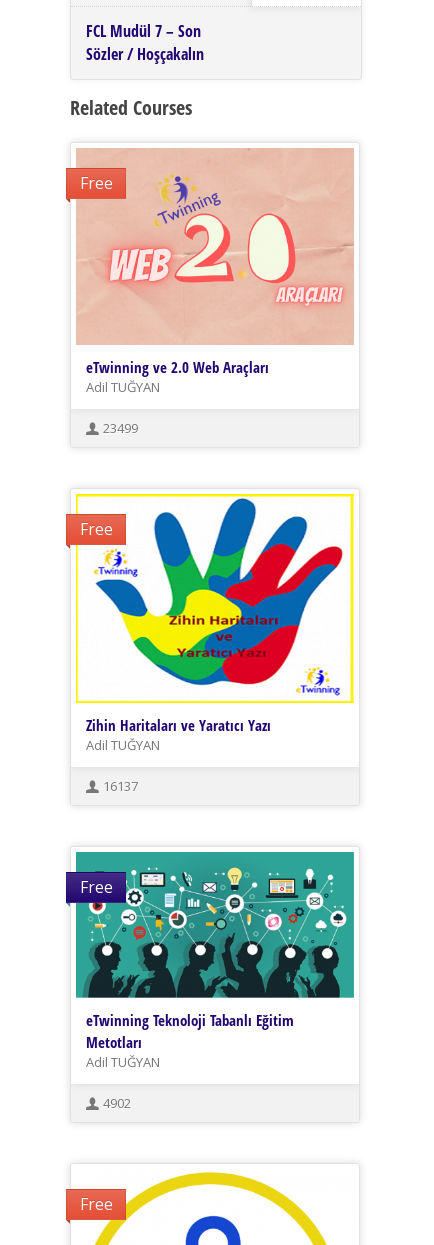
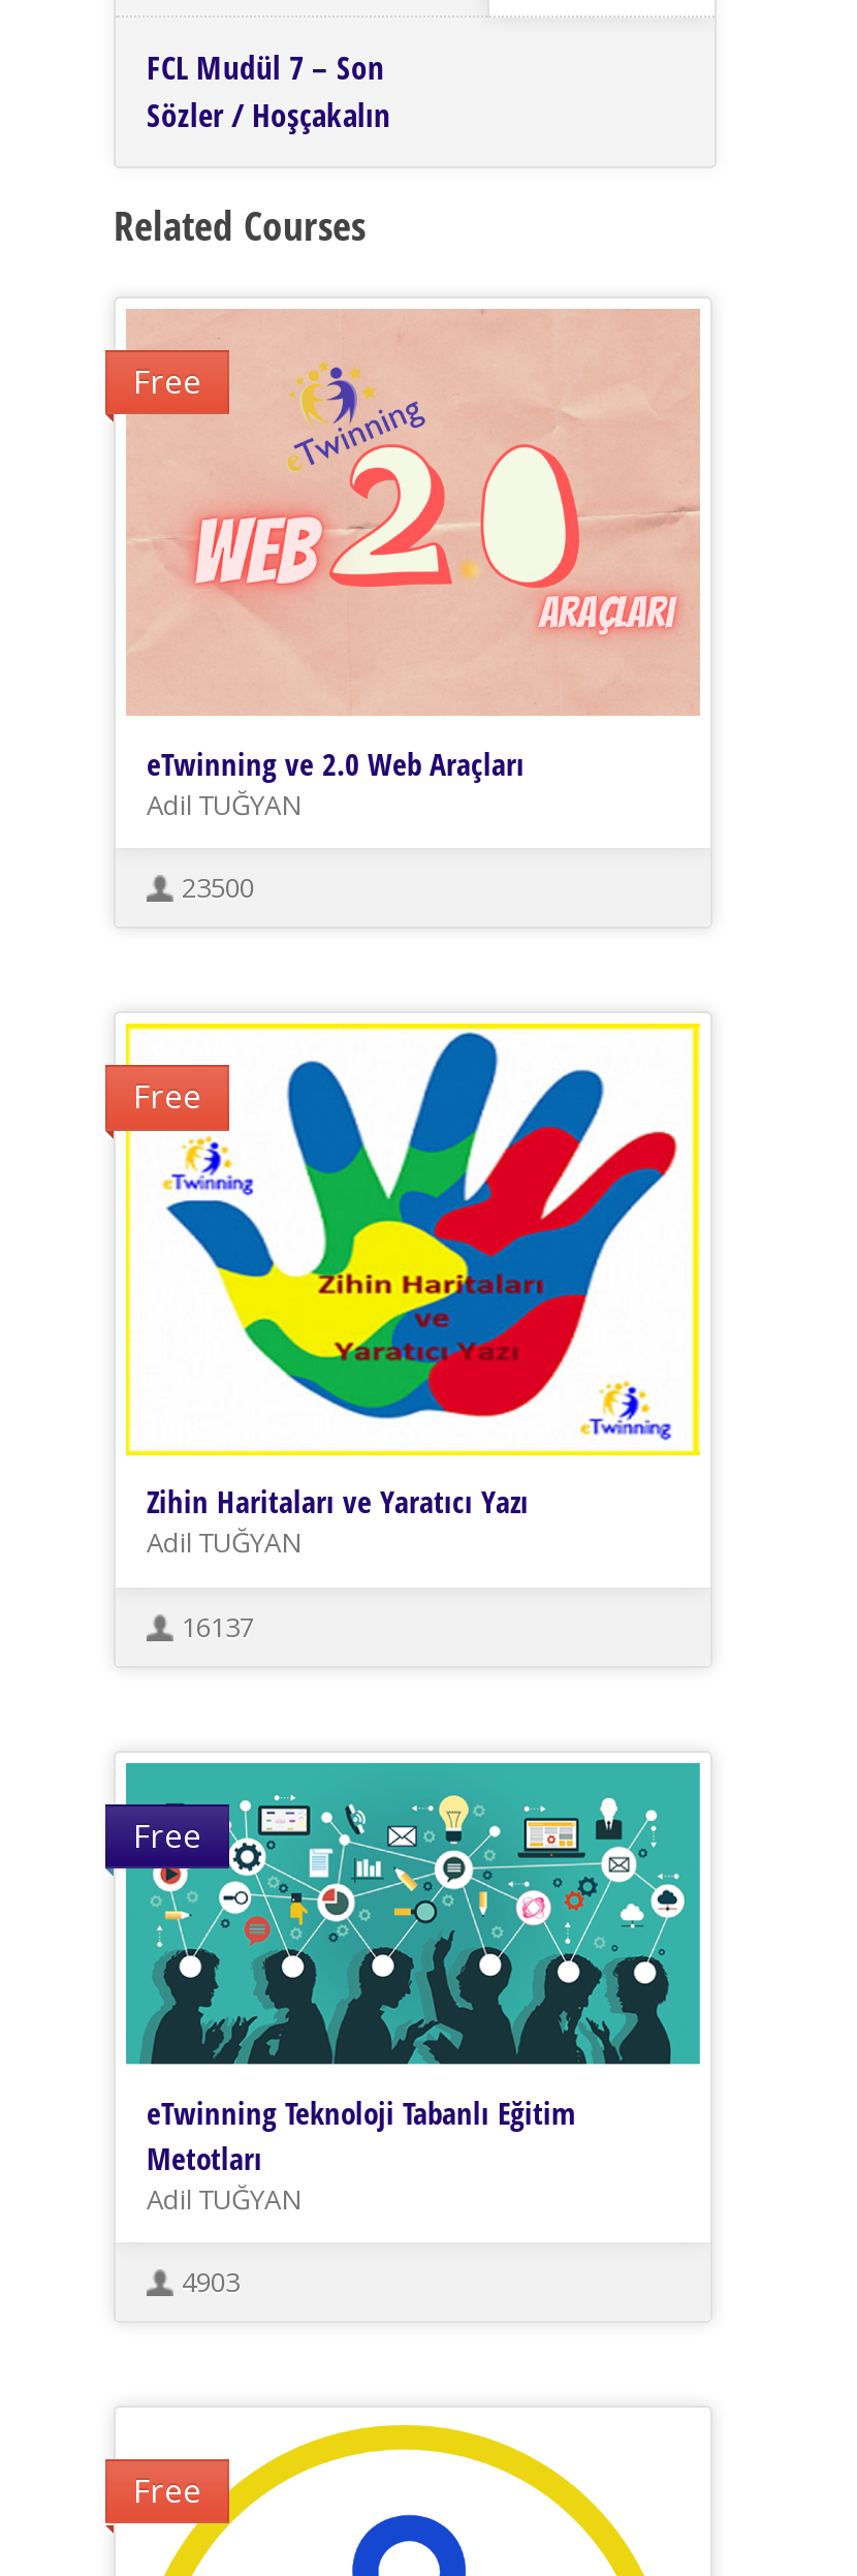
- 23499
+ 23500

- 4902
+ 4903
